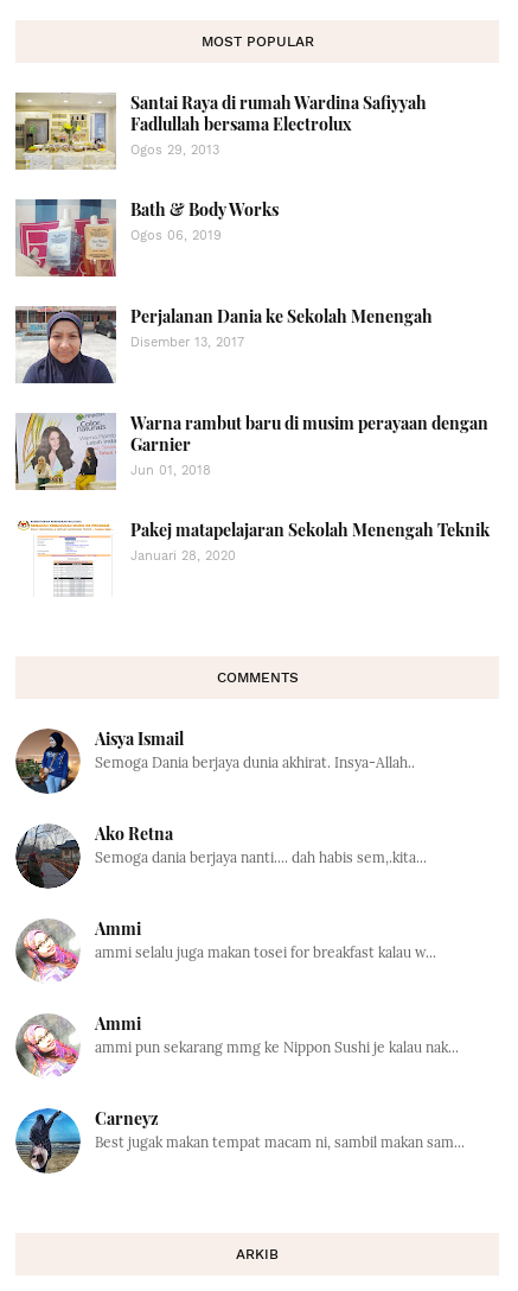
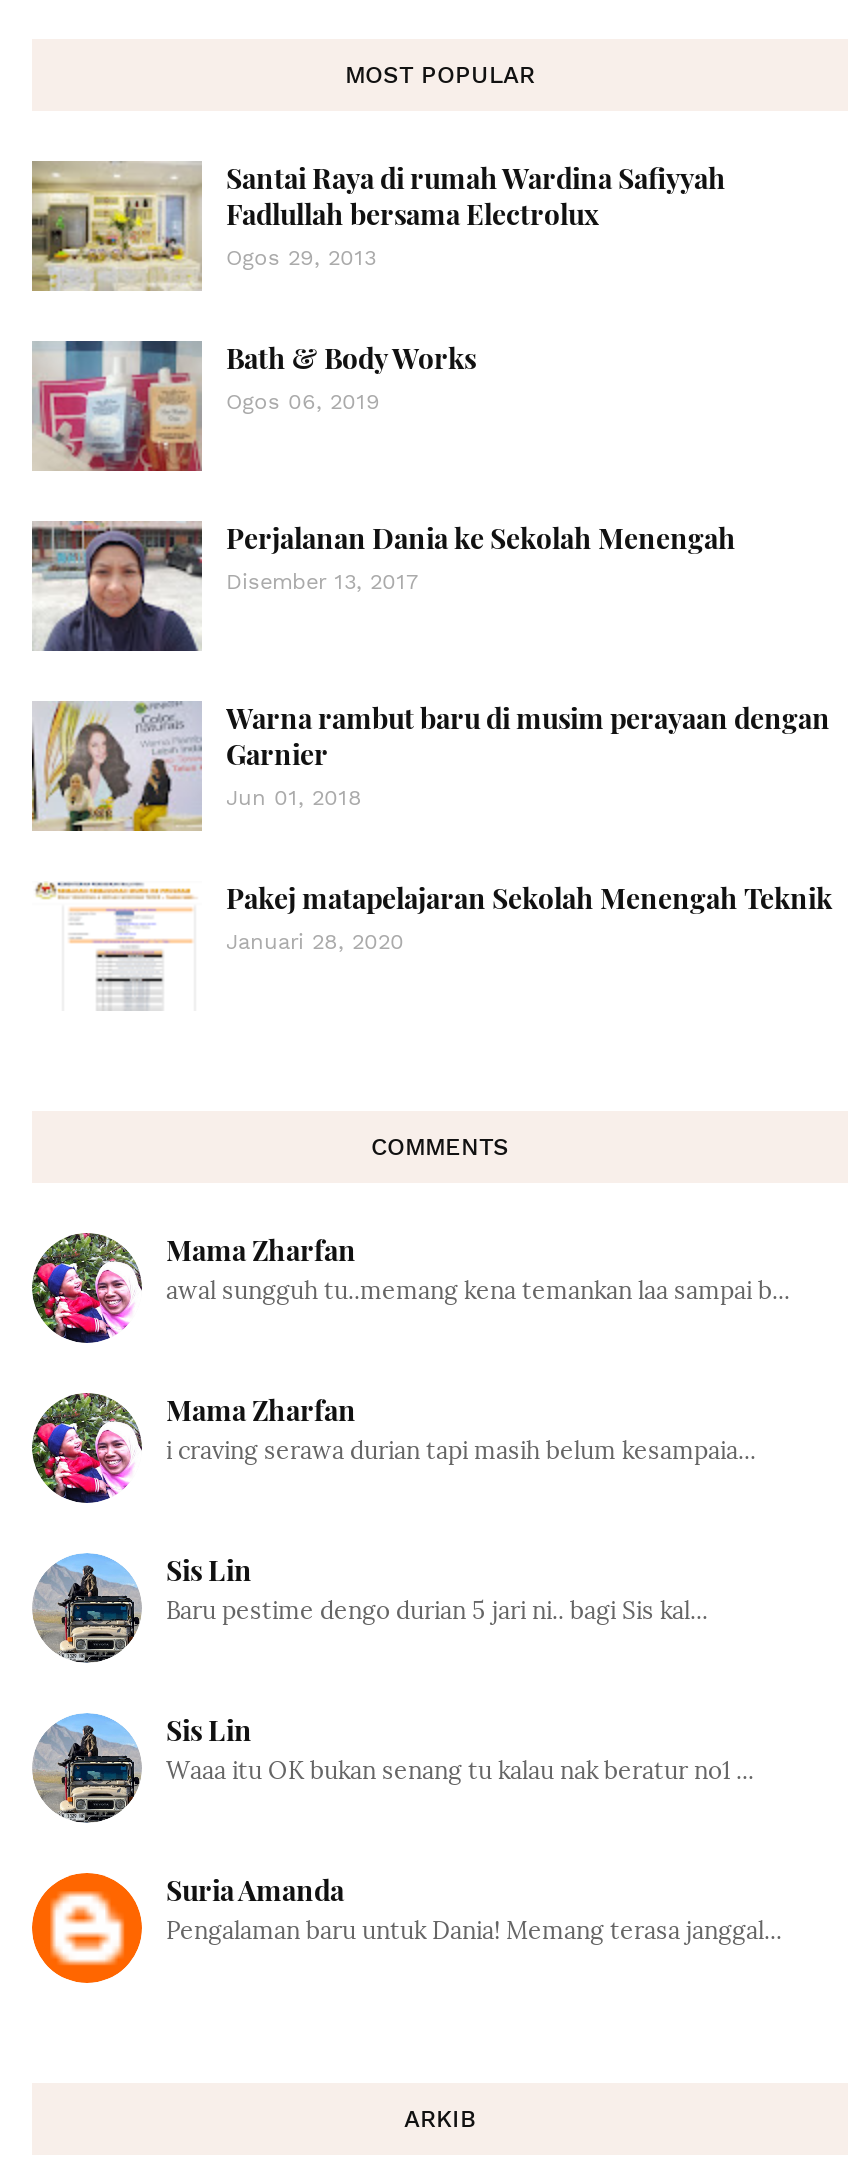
- [image]
- Aisya Ismail
- Semoga Dania berjaya dunia akhirat. Insya-Allah..
+ [image]
+ Mama Zharfan
+ awal sungguh tu..memang kena temankan laa sampai b...

- [image]
- Ako Retna
- Semoga dania berjaya nanti.... dah habis sem,.kita...
+ [image]
+ Mama Zharfan
+ i craving serawa durian tapi masih belum kesampaia...

- [image]
- Ammi
- ammi selalu juga makan tosei for breakfast kalau w...
+ [image]
+ Sis Lin
+ Baru pestime dengo durian 5 jari ni.. bagi Sis kal...

- [image]
- Ammi
- ammi pun sekarang mmg ke Nippon Sushi je kalau nak...
+ [image]
+ Sis Lin
+ Waaa itu OK bukan senang tu kalau nak beratur no1 ...

- [image]
- Carneyz
- Best jugak makan tempat macam ni, sambil makan sam...
+ [image]
+ Suria Amanda
+ Pengalaman baru untuk Dania! Memang terasa janggal...
